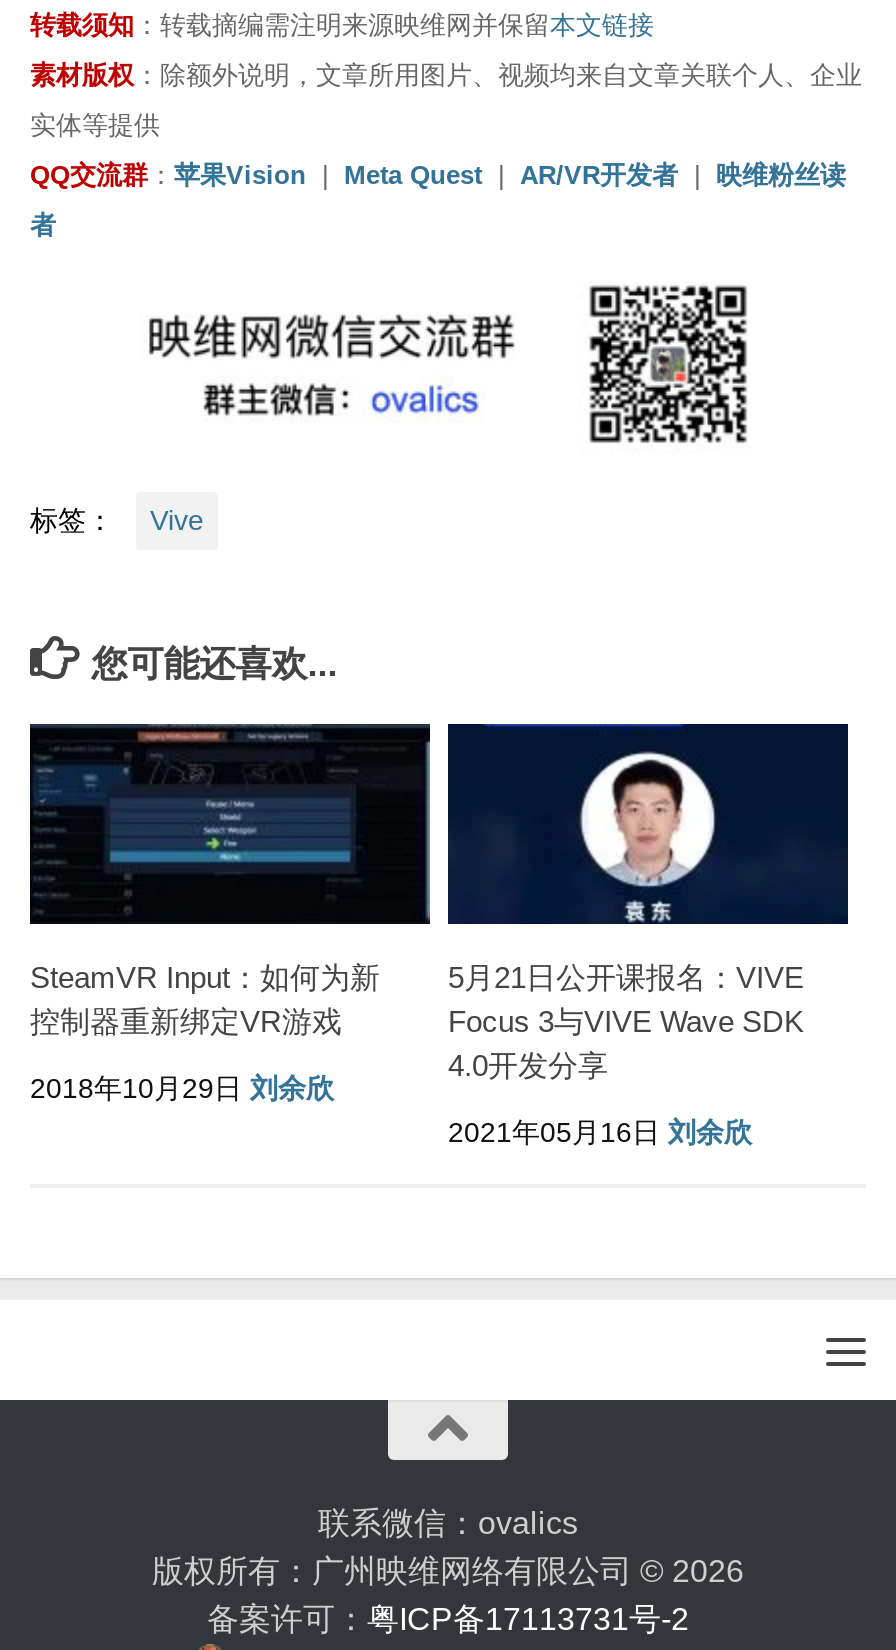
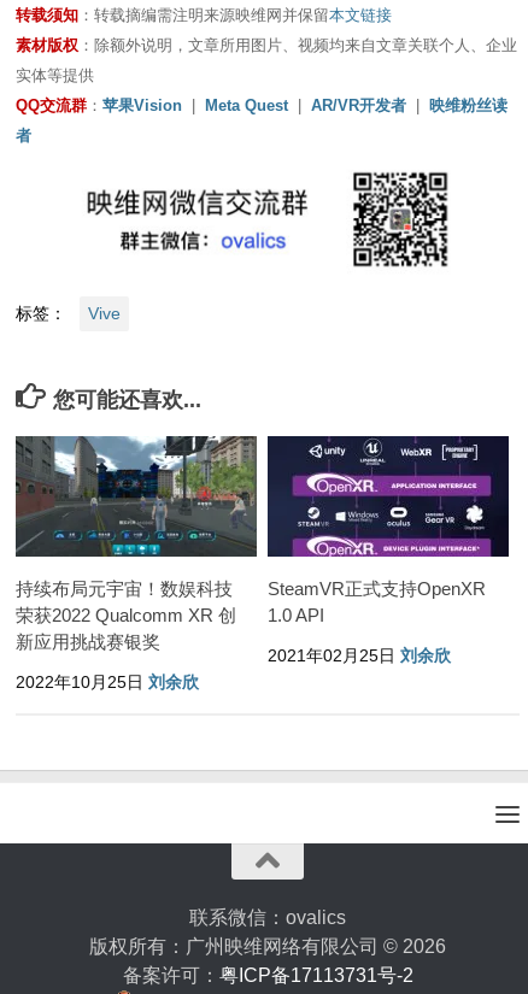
- [image]
- SteamVR Input：如何为新
- 控制器重新绑定VR游戏
+ [image]
+ 持续布局元宇宙！数娱科技
+ 荣获2022 Qualcomm XR 创
+ 新应用挑战赛银奖

- [image]
- 5月21日公开课报名：VIVE
- Focus 3与VIVE Wave SDK
- 4.0开发分享
+ [image]
+ SteamVR正式支持OpenXR
+ 1.0 API

- 2018年10月29日 刘余欣
+ 2022年10月25日 刘余欣

- 2021年05月16日 刘余欣
+ 2021年02月25日 刘余欣
